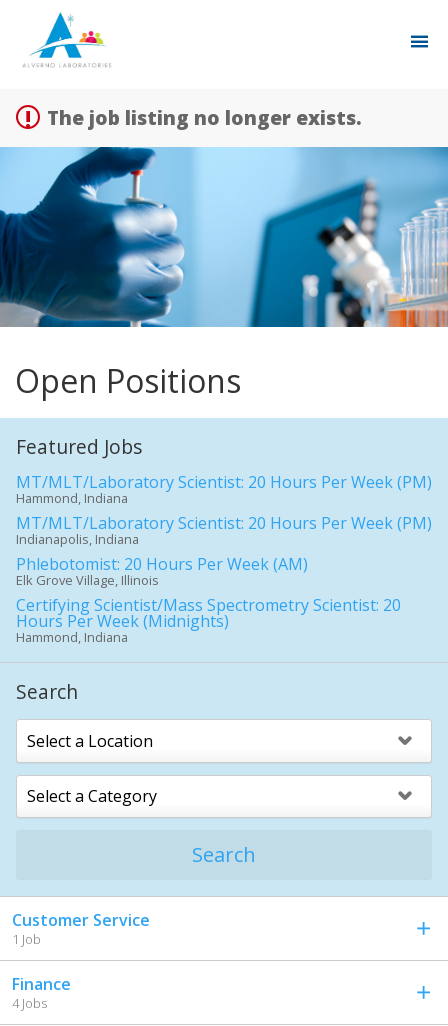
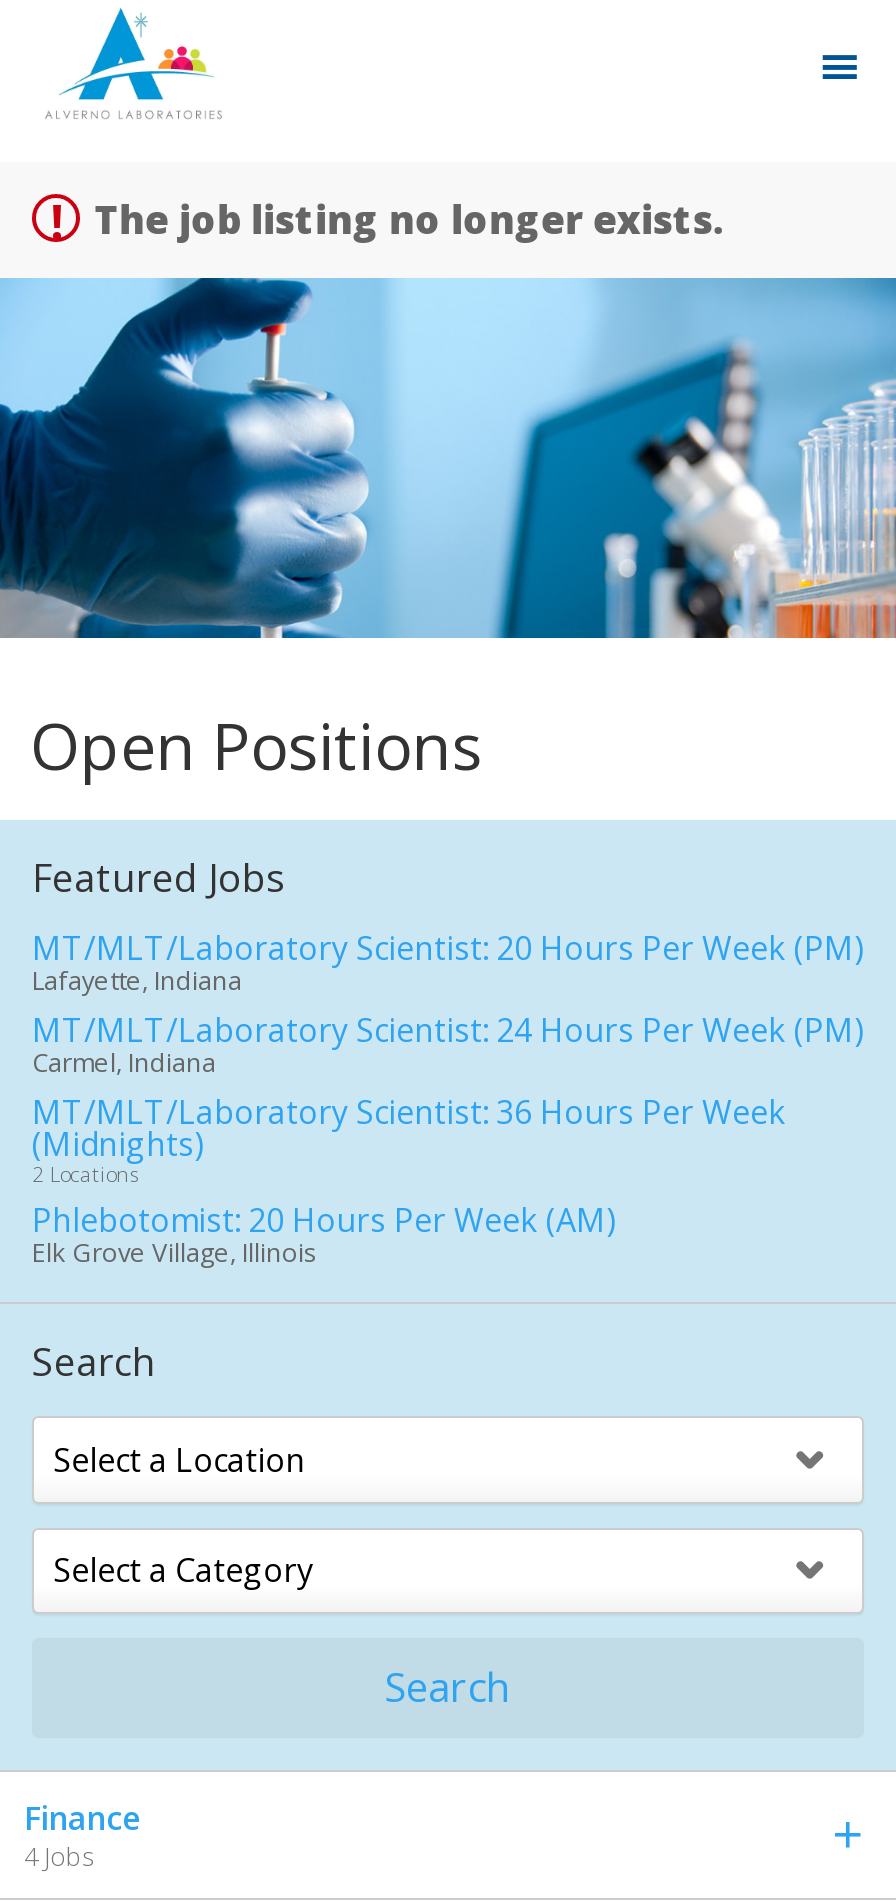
- Hammond, Indiana
- MT/MLT/Laboratory Scientist: 20 Hours Per Week (PM)
- Indianapolis, Indiana
+ Lafayette, Indiana
+ MT/MLT/Laboratory Scientist: 24 Hours Per Week (PM)
+ Carmel, Indiana
+ MT/MLT/Laboratory Scientist: 36 Hours Per Week
+ (Midnights)
+ 2 Locations

moved down: Phlebotomist: 20 Hours Per Week (AM) | Elk Grove Village, Illinois

- Certifying Scientist/Mass Spectrometry Scientist: 20
- Hours Per Week (Midnights)
- Hammond, Indiana

- Customer Service
- 1 Job
